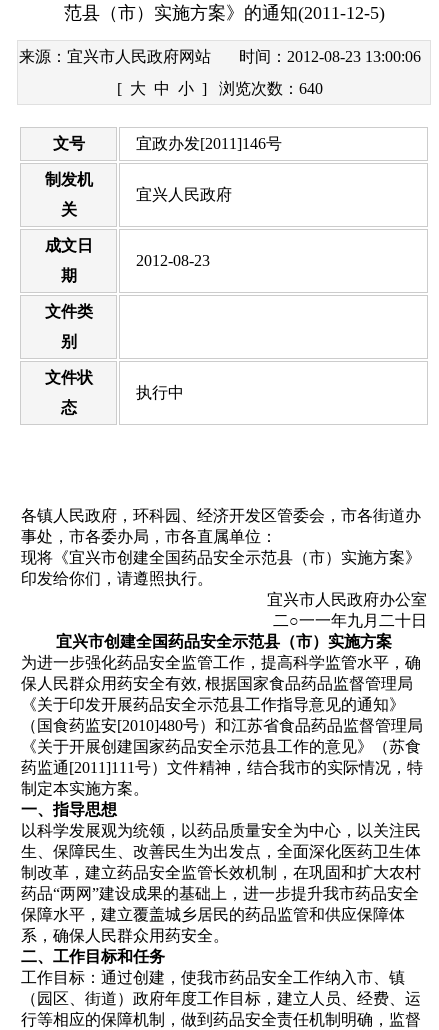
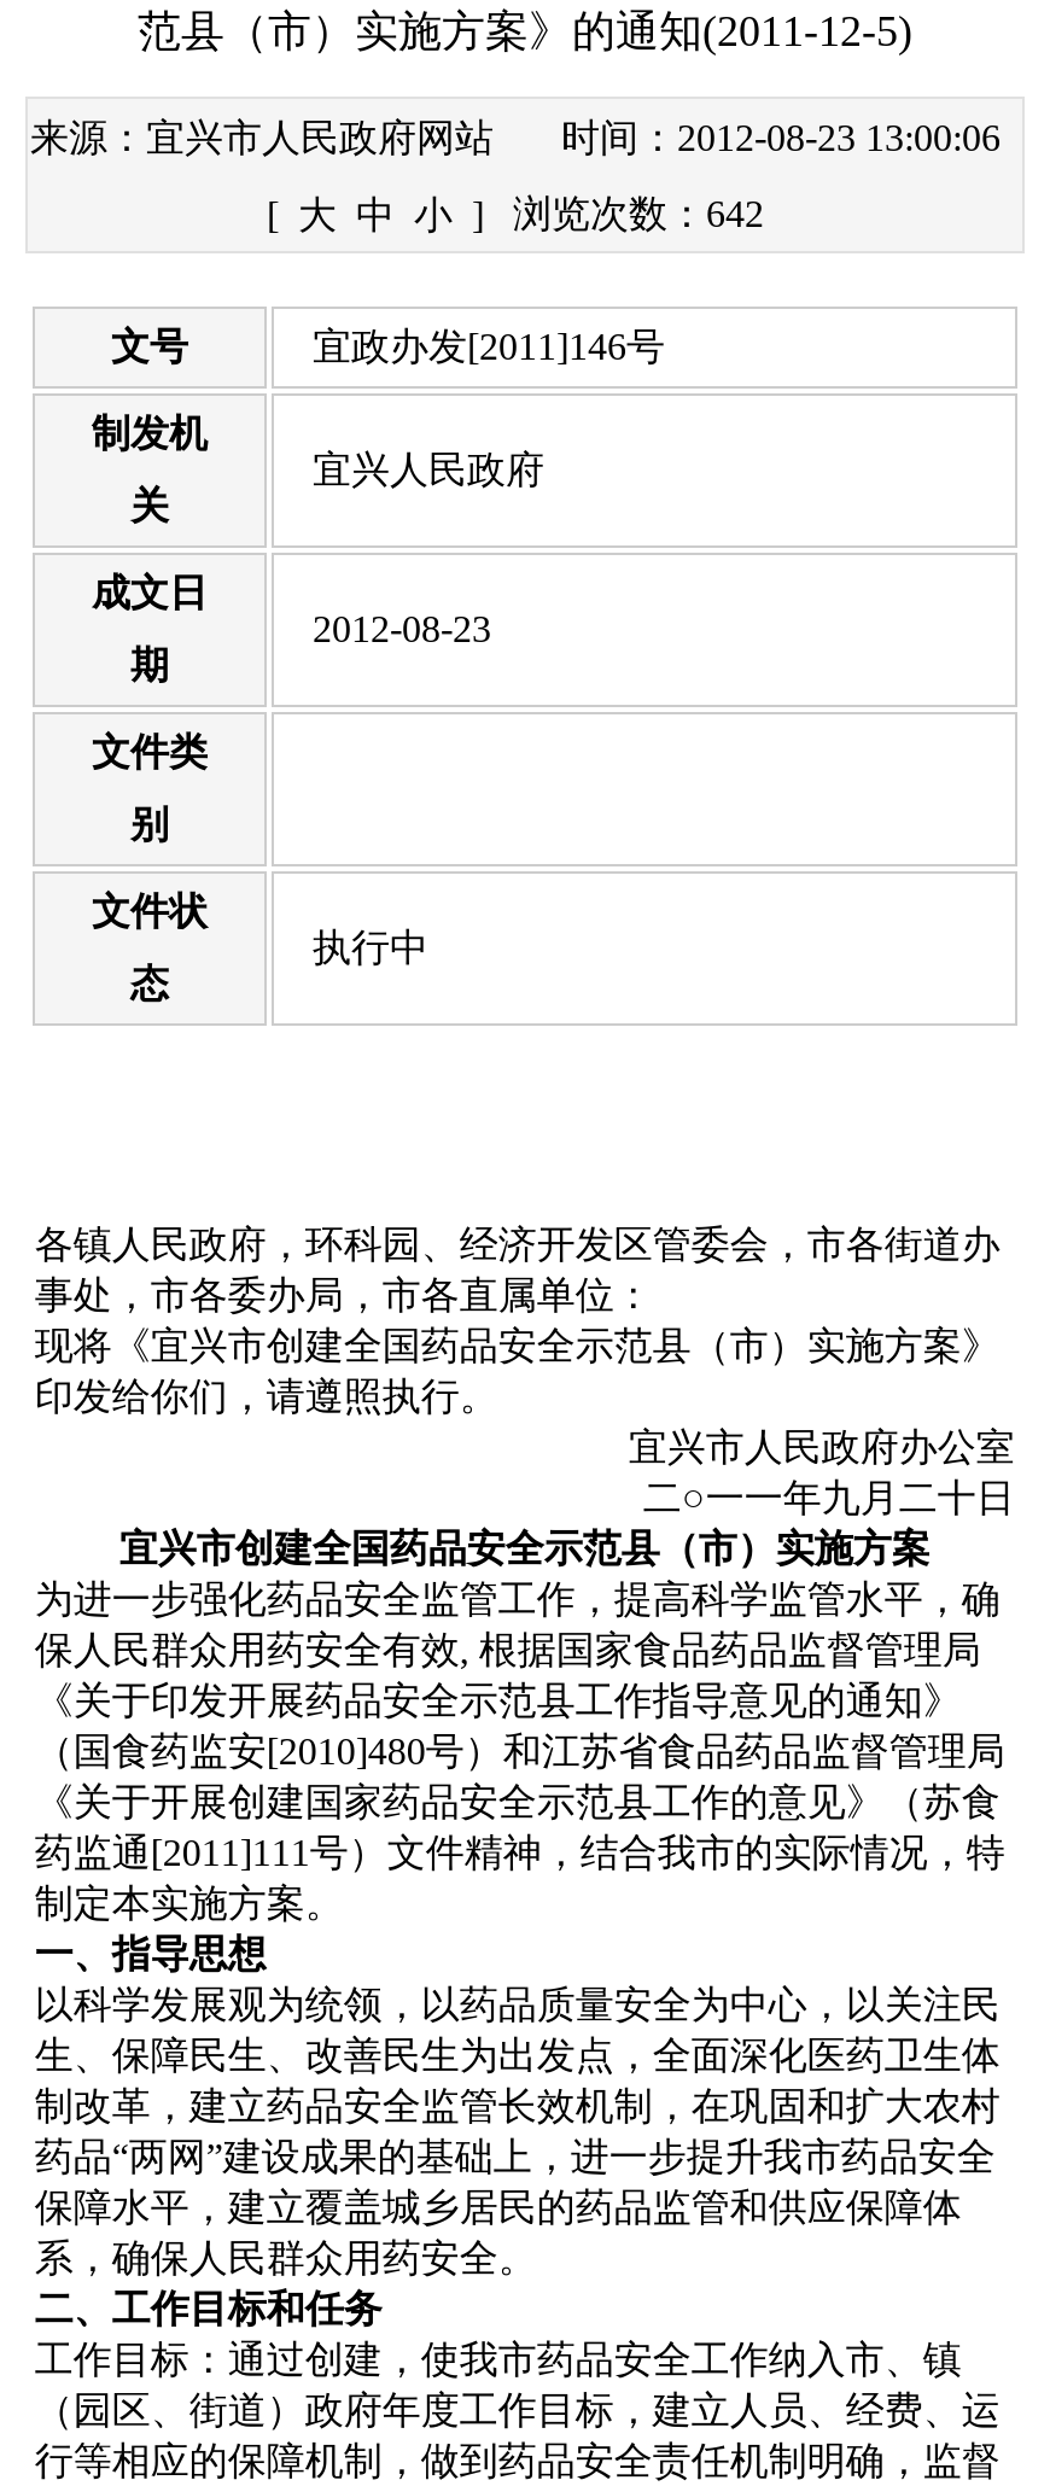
- [大 中 小] 浏览次数：640
+ [大 中 小] 浏览次数：642
